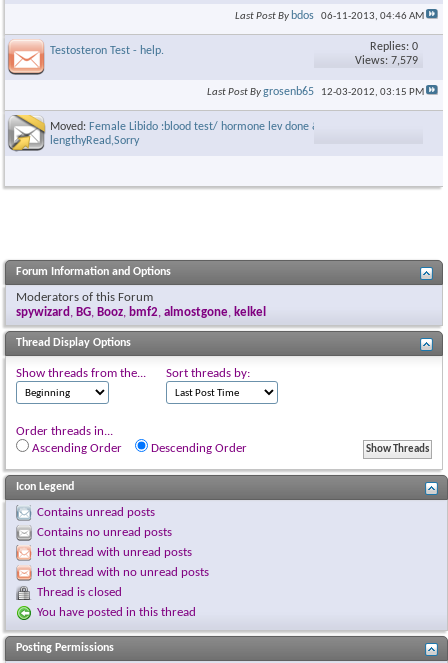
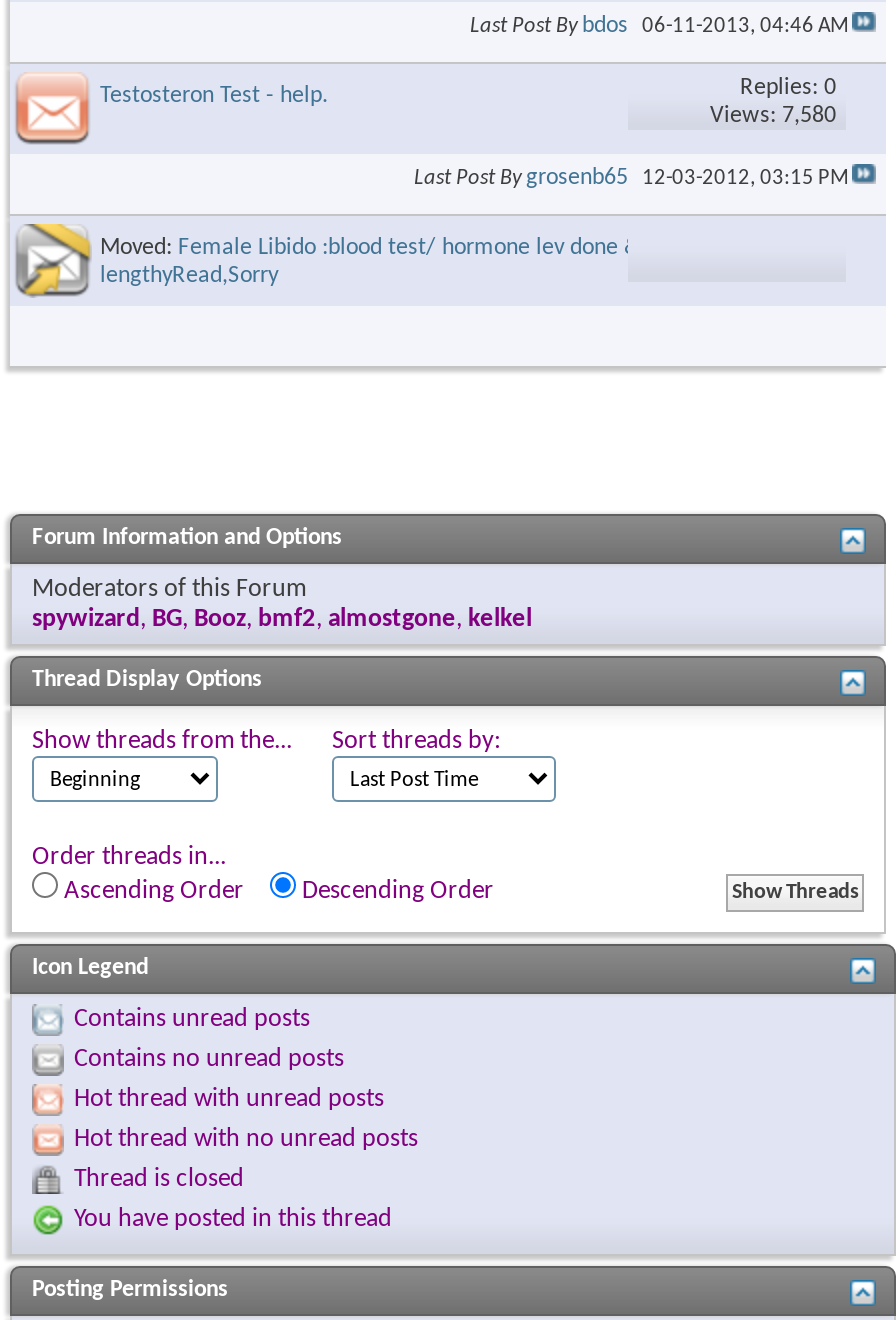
- Views: 7,579
+ Views: 7,580
